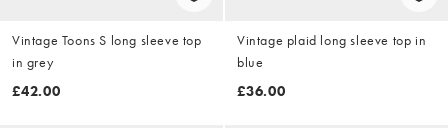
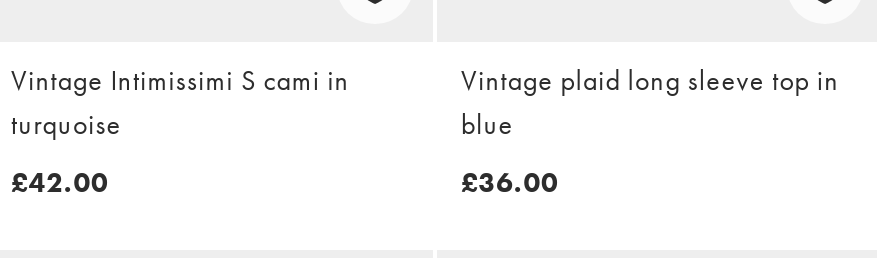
- Vintage Toons S long sleeve top
- in grey
+ Vintage Intimissimi S cami in
+ turquoise
